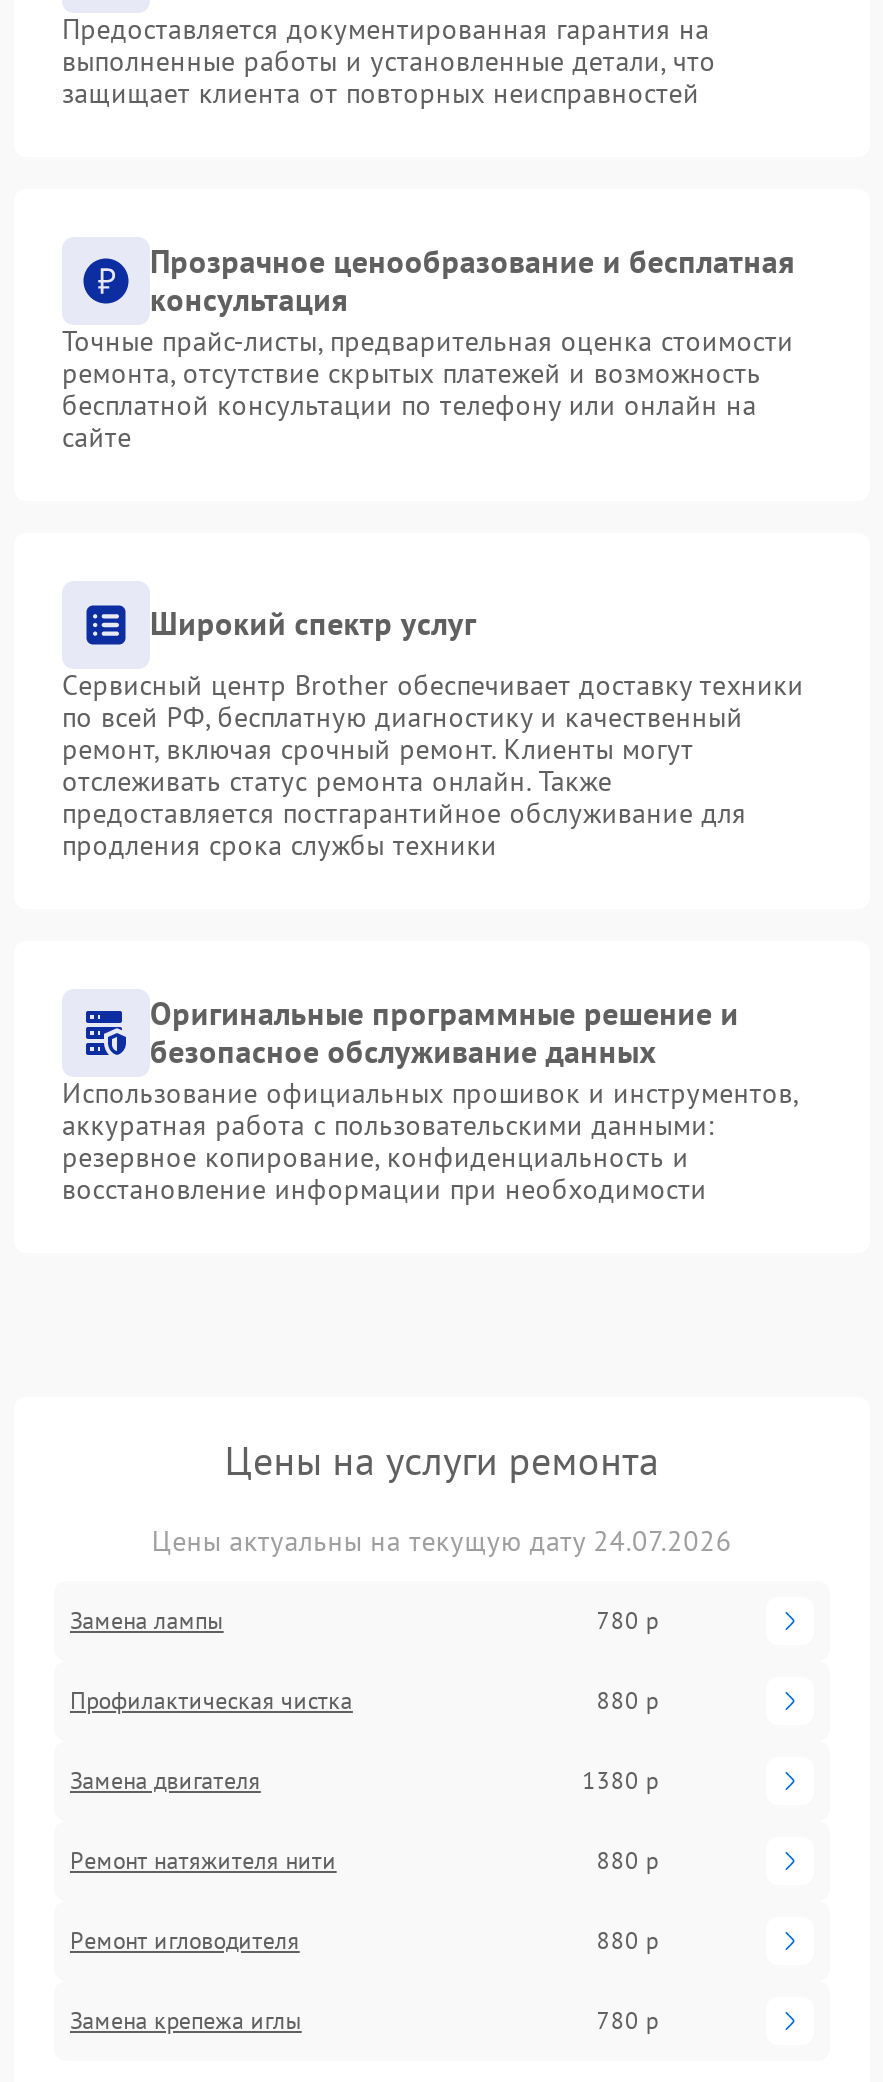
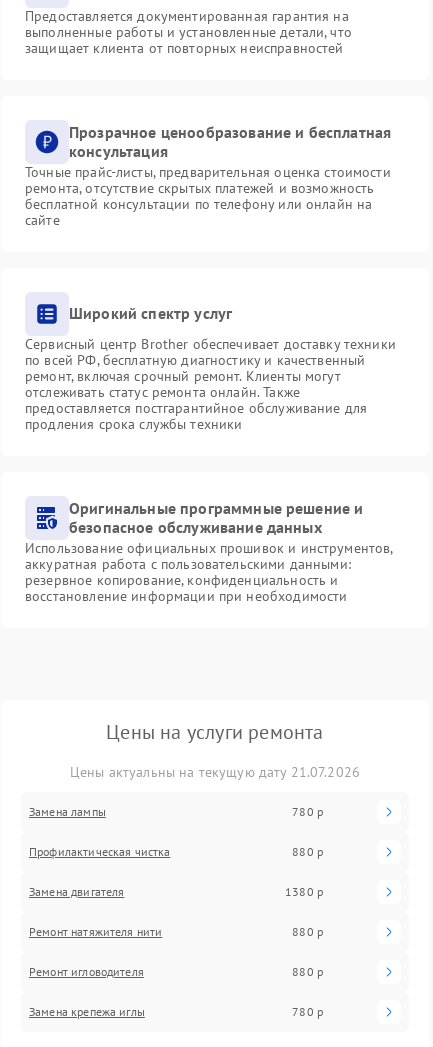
- Цены актуальны на текущую дату 24.07.2026
+ Цены актуальны на текущую дату 21.07.2026
